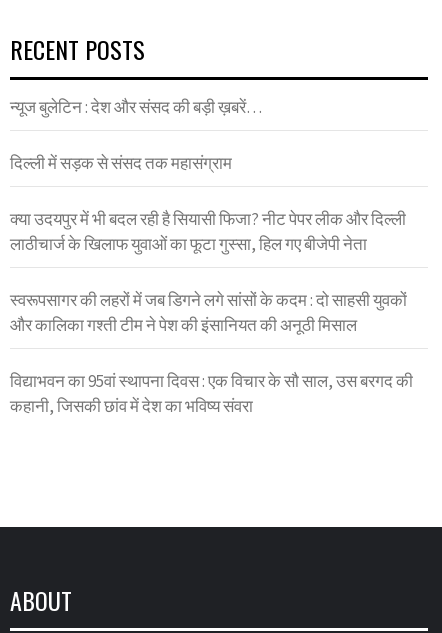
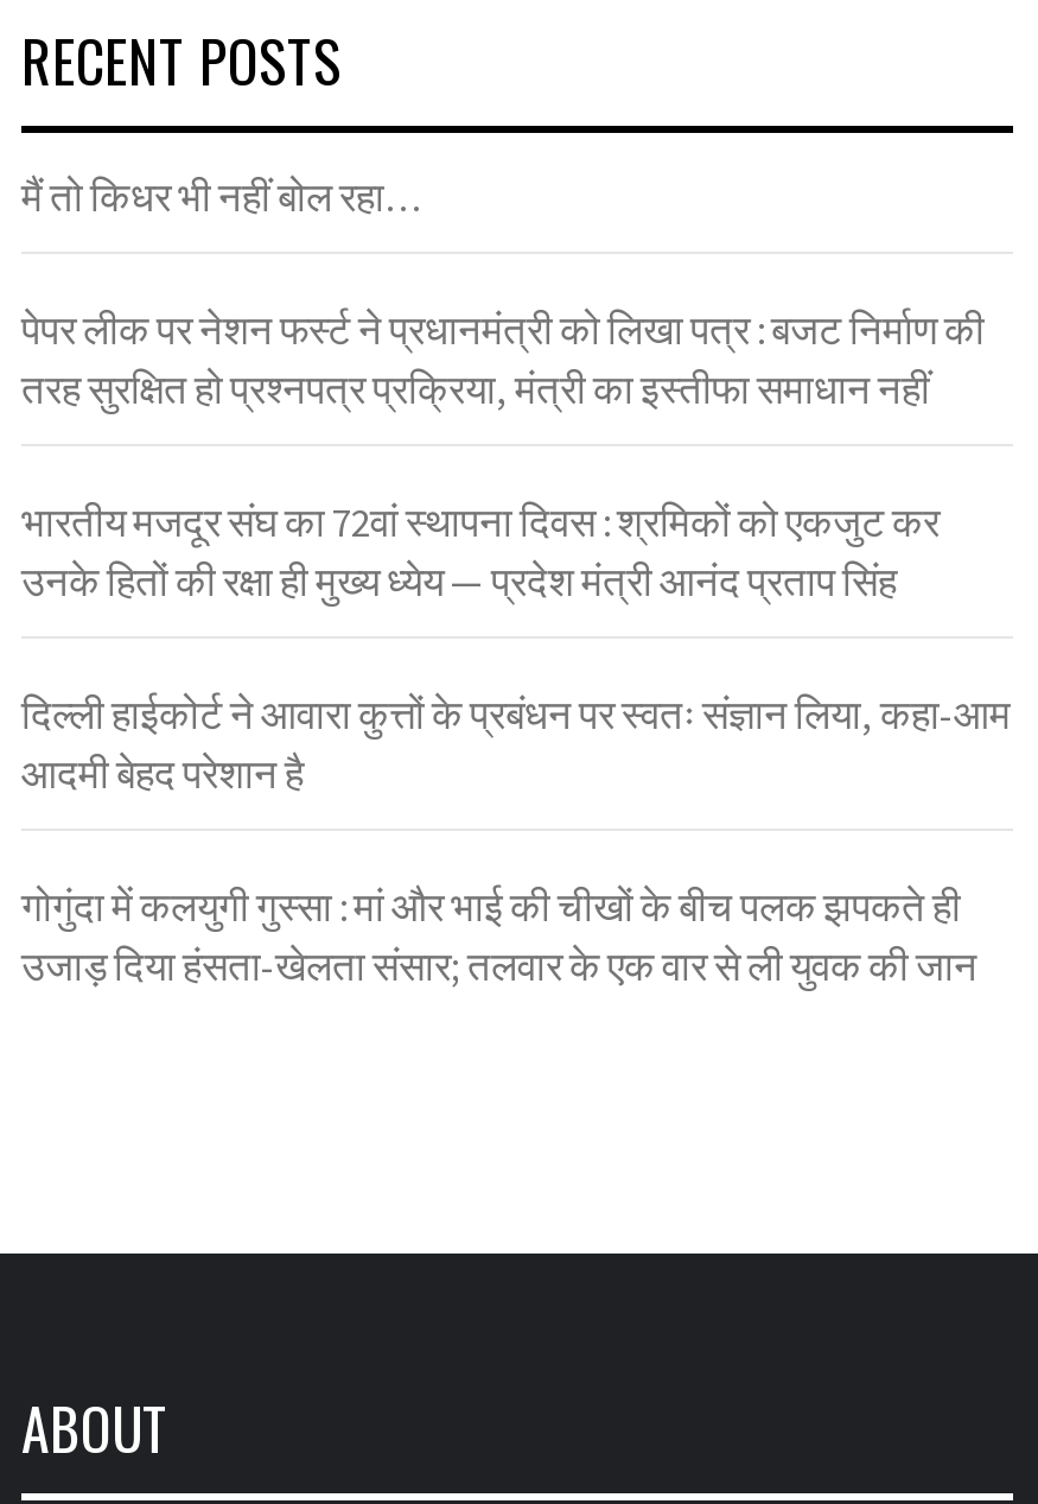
- न्यूज बुलेटिन : देश और संसद की बड़ी ख़बरें…
+ मैं तो किधर भी नहीं बोल रहा…

- दिल्ली में सड़क से संसद तक महासंग्राम
+ पेपर लीक पर नेशन फर्स्ट ने प्रधानमंत्री को लिखा पत्र : बजट निर्माण की
+ तरह सुरक्षित हो प्रश्नपत्र प्रक्रिया, मंत्री का इस्तीफा समाधान नहीं

- क्या उदयपुर में भी बदल रही है सियासी फिजा? नीट पेपर लीक और दिल्ली
- लाठीचार्ज के खिलाफ युवाओं का फूटा गुस्सा, हिल गए बीजेपी नेता
+ भारतीय मजदूर संघ का 72वां स्थापना दिवस : श्रमिकों को एकजुट कर
+ उनके हितों की रक्षा ही मुख्य ध्येय — प्रदेश मंत्री आनंद प्रताप सिंह

- स्वरूपसागर की लहरों में जब डिगने लगे सांसों के कदम : दो साहसी युवकों
- और कालिका गश्ती टीम ने पेश की इंसानियत की अनूठी मिसाल
+ दिल्ली हाईकोर्ट ने आवारा कुत्तों के प्रबंधन पर स्वतः संज्ञान लिया, कहा-आम
+ आदमी बेहद परेशान है

- विद्याभवन का 95वां स्थापना दिवस : एक विचार के सौ साल, उस बरगद की
- कहानी, जिसकी छांव में देश का भविष्य संवरा
+ गोगुंदा में कलयुगी गुस्सा : मां और भाई की चीखों के बीच पलक झपकते ही
+ उजाड़ दिया हंसता-खेलता संसार; तलवार के एक वार से ली युवक की जान
